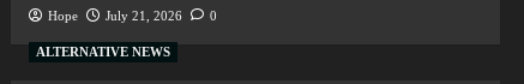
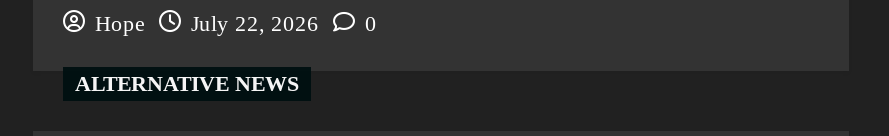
- Hope July 21, 2026 0
+ Hope July 22, 2026 0
